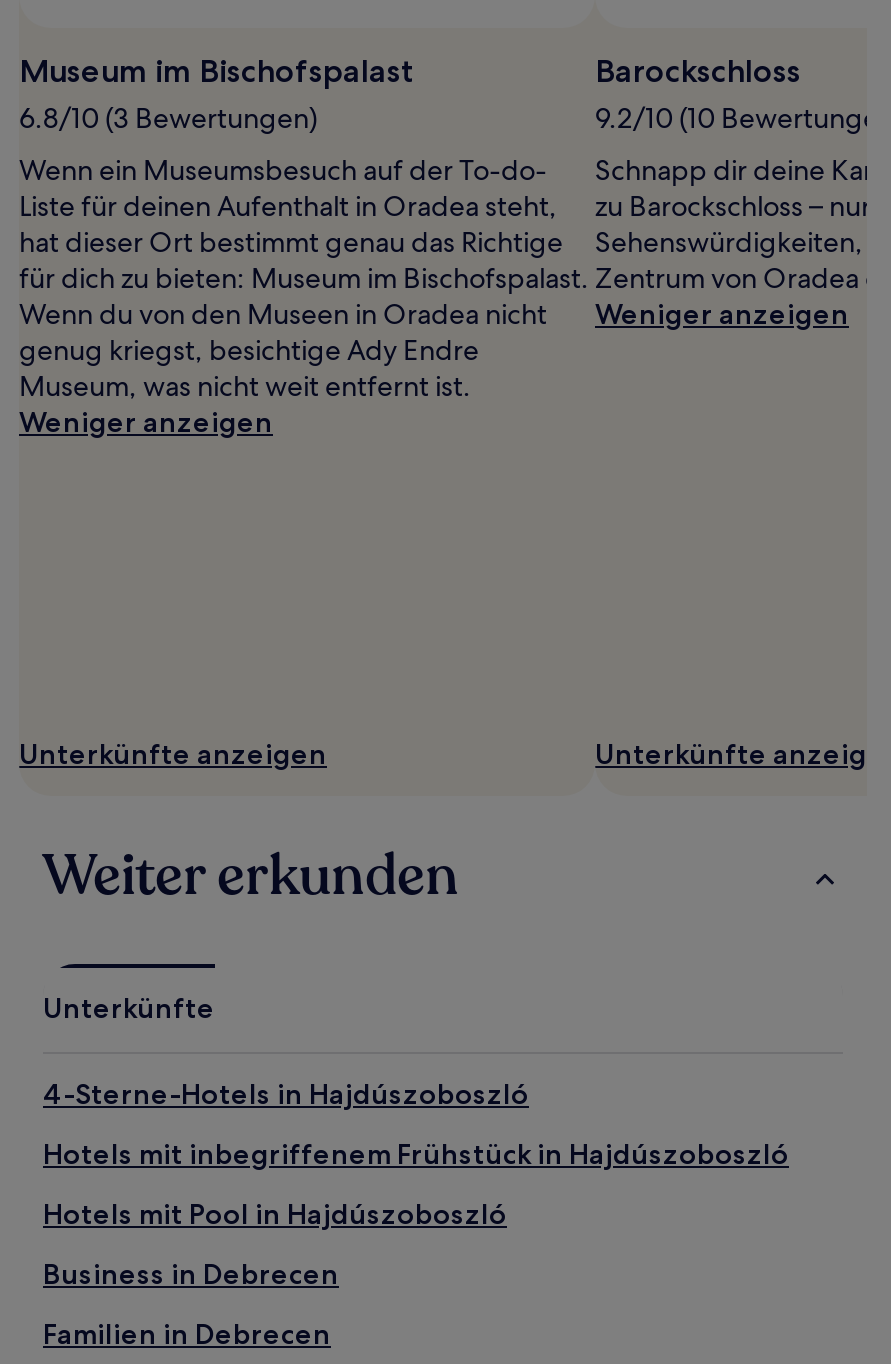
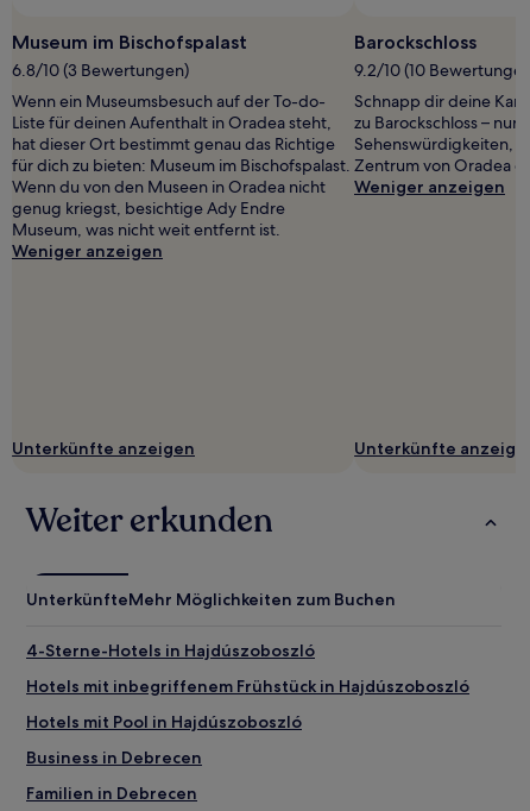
- Unterkünfte
+ UnterkünfteMehr Möglichkeiten zum Buchen
